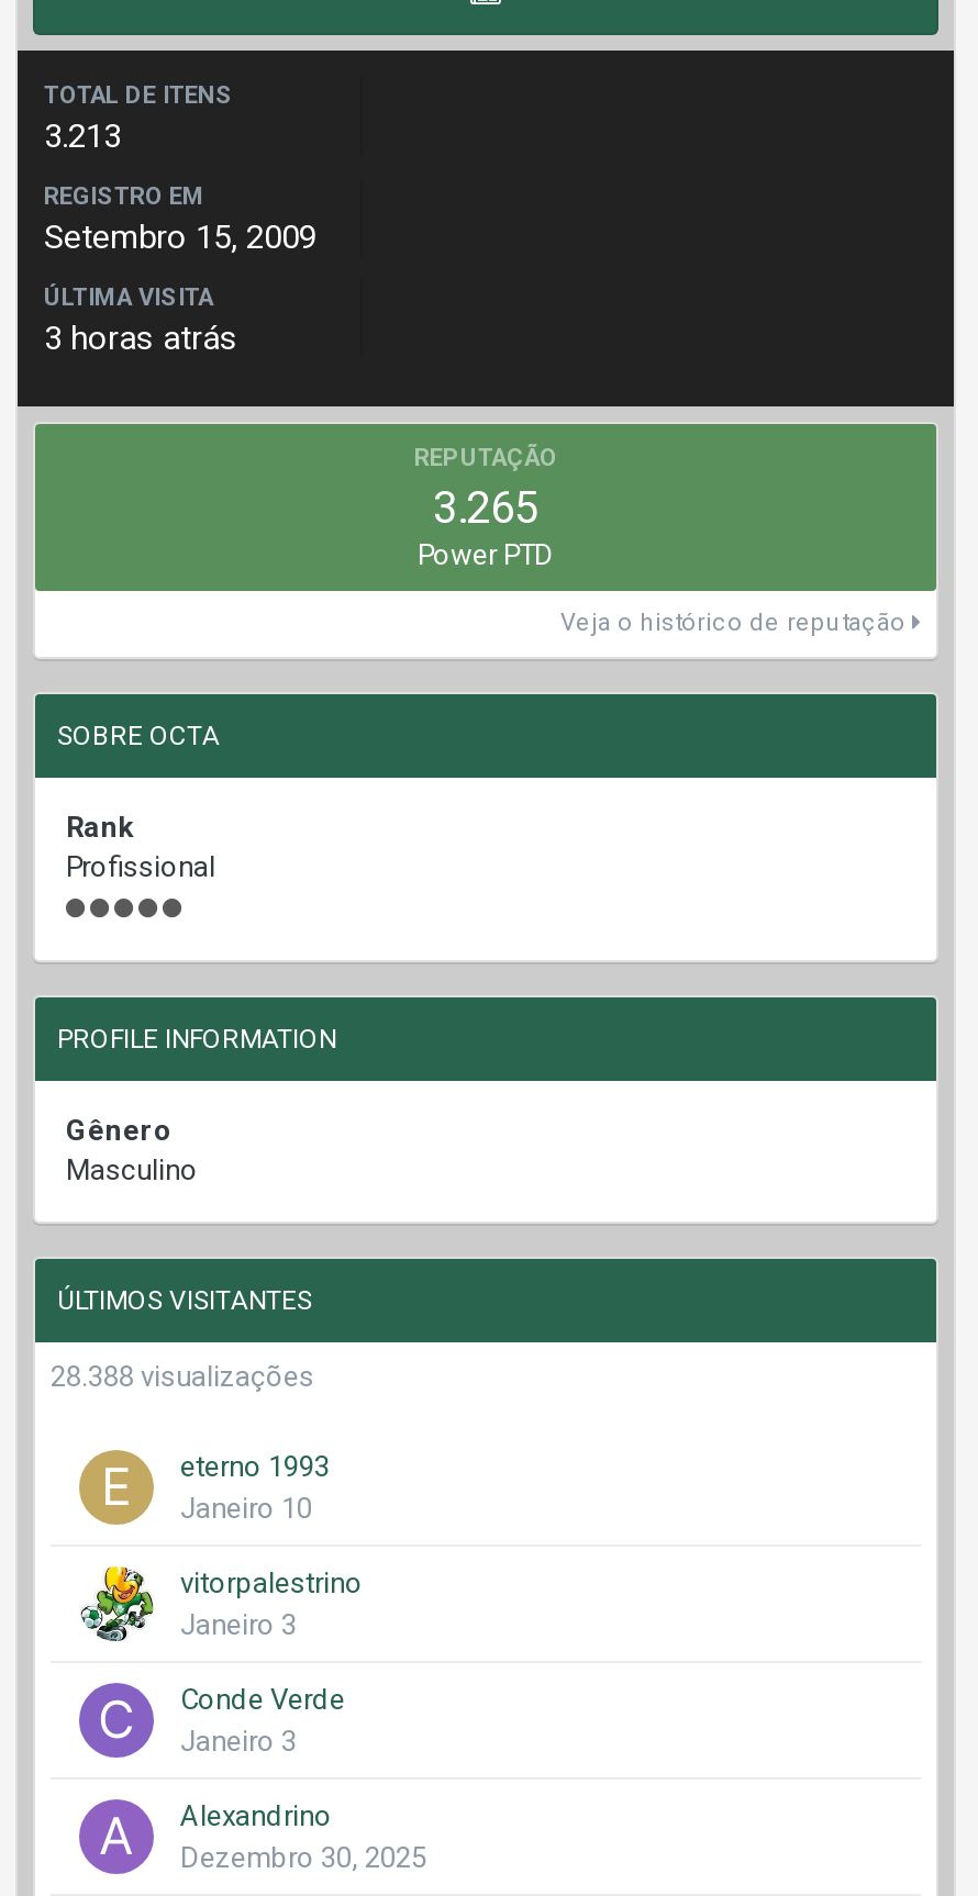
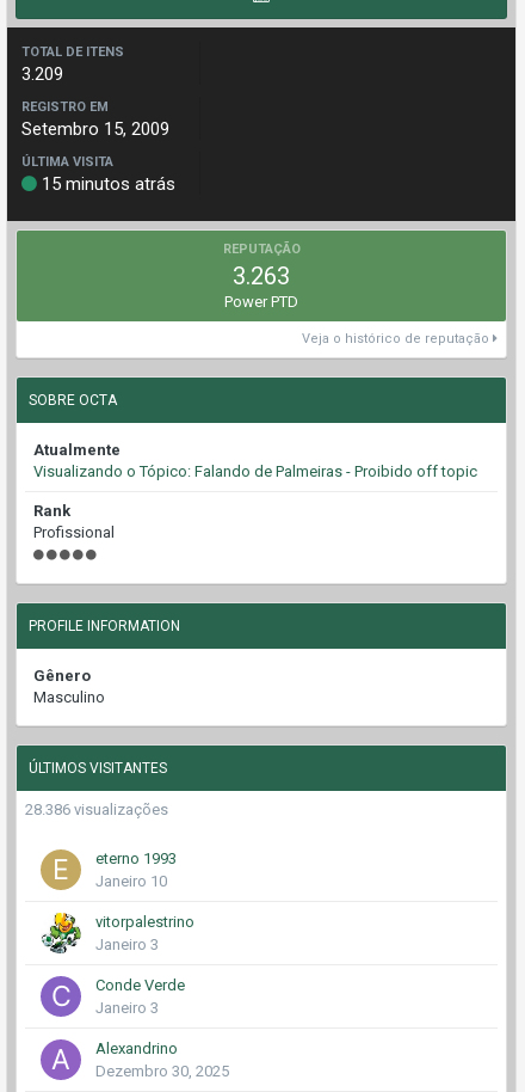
- 3.213
+ 3.209

- 3 horas atrás
+ 15 minutos atrás

- 3.265
+ 3.263

+ Atualmente
+ Visualizando o Tópico: Falando de Palmeiras - Proibido off topic

- 28.388 visualizações
+ 28.386 visualizações
